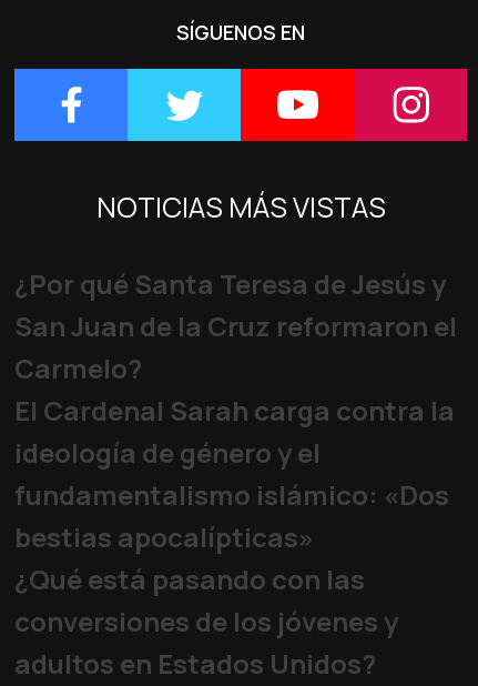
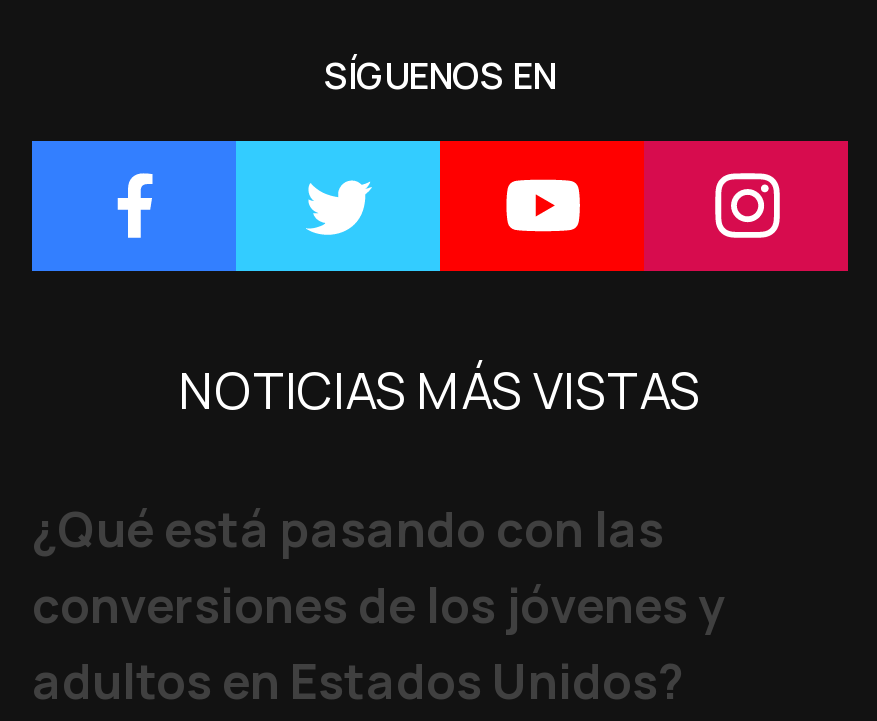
- ¿Por qué Santa Teresa de Jesús y
- San Juan de la Cruz reformaron el
- Carmelo?
- El Cardenal Sarah carga contra la
- ideología de género y el
- fundamentalismo islámico: «Dos
- bestias apocalípticas»
